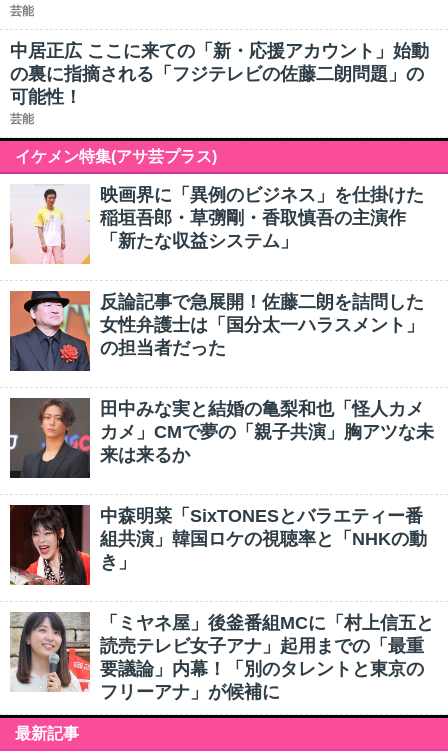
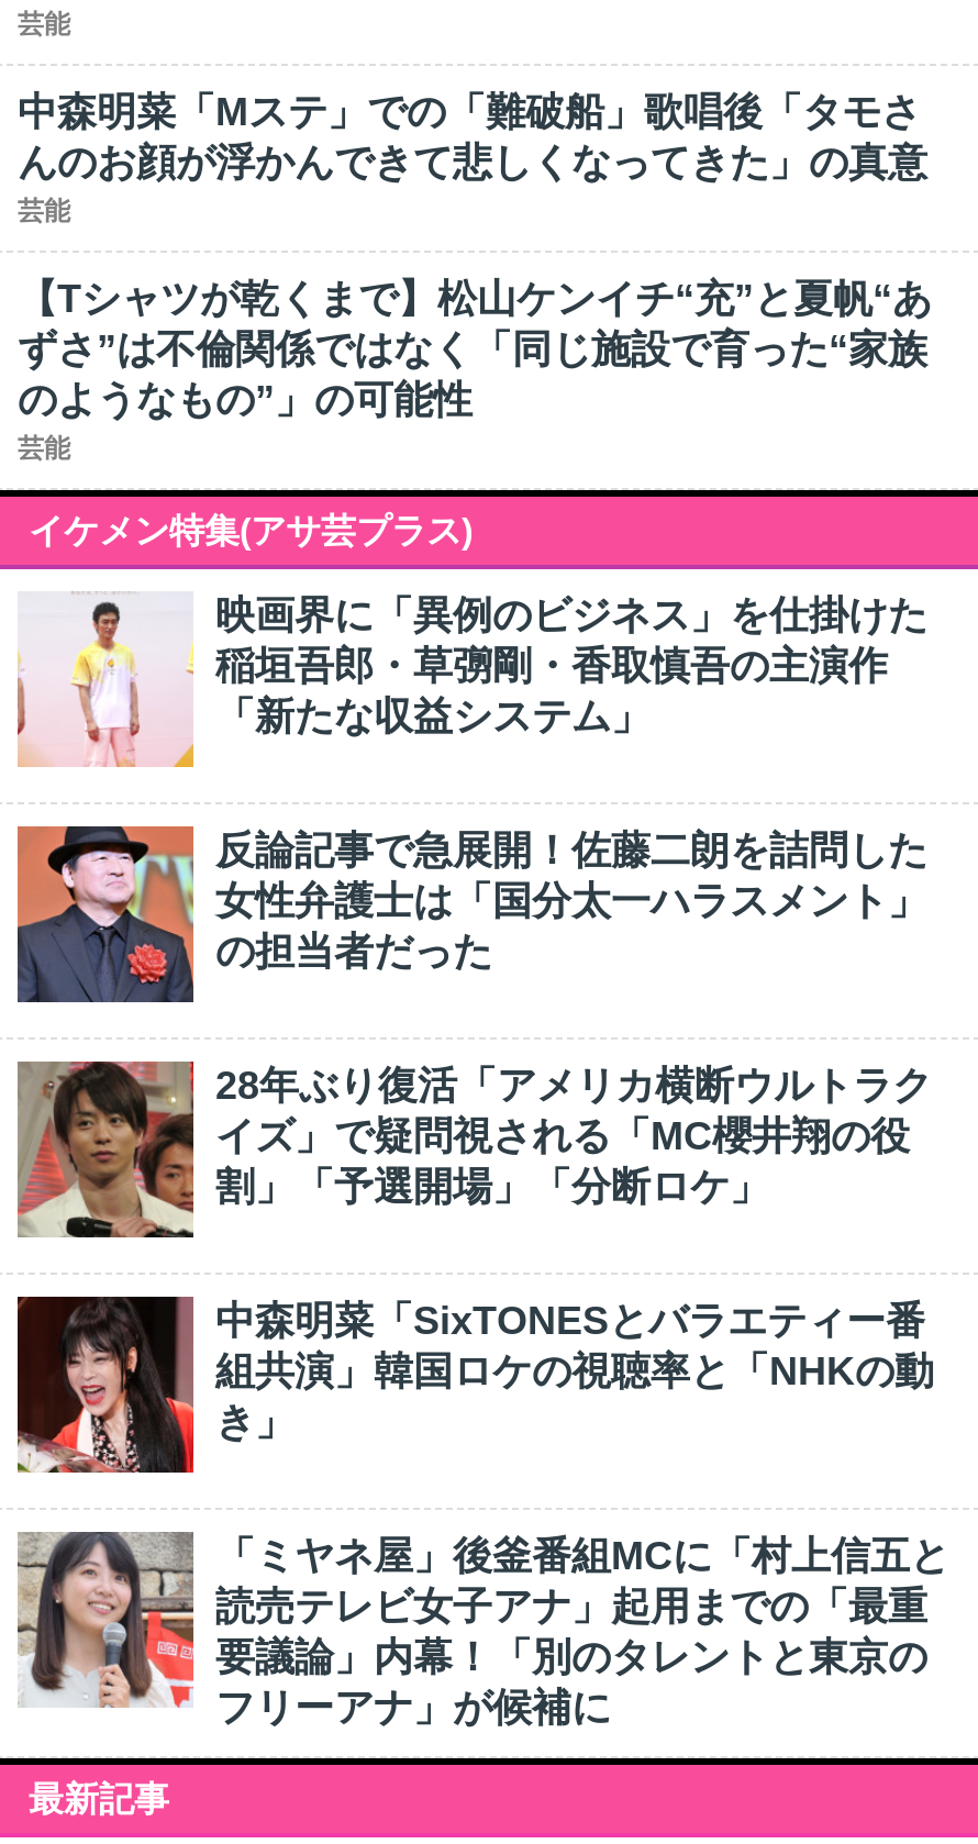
- 中居正広 ここに来ての「新・応援アカウント」始動
- の裏に指摘される「フジテレビの佐藤二朗問題」の
- 可能性！
+ 中森明菜「Mステ」での「難破船」歌唱後「タモさ
+ んのお顔が浮かんできて悲しくなってきた」の真意
+ 芸能
+ 【Tシャツが乾くまで】松山ケンイチ“充”と夏帆“あ
+ ずさ”は不倫関係ではなく「同じ施設で育った“家族
+ のようなもの”」の可能性

- [image]
- 田中みな実と結婚の亀梨和也「怪人カメ
- カメ」CMで夢の「親子共演」胸アツな未
- 来は来るか
+ [image]
+ 28年ぶり復活「アメリカ横断ウルトラク
+ イズ」で疑問視される「MC櫻井翔の役
+ 割」「予選開場」「分断ロケ」
